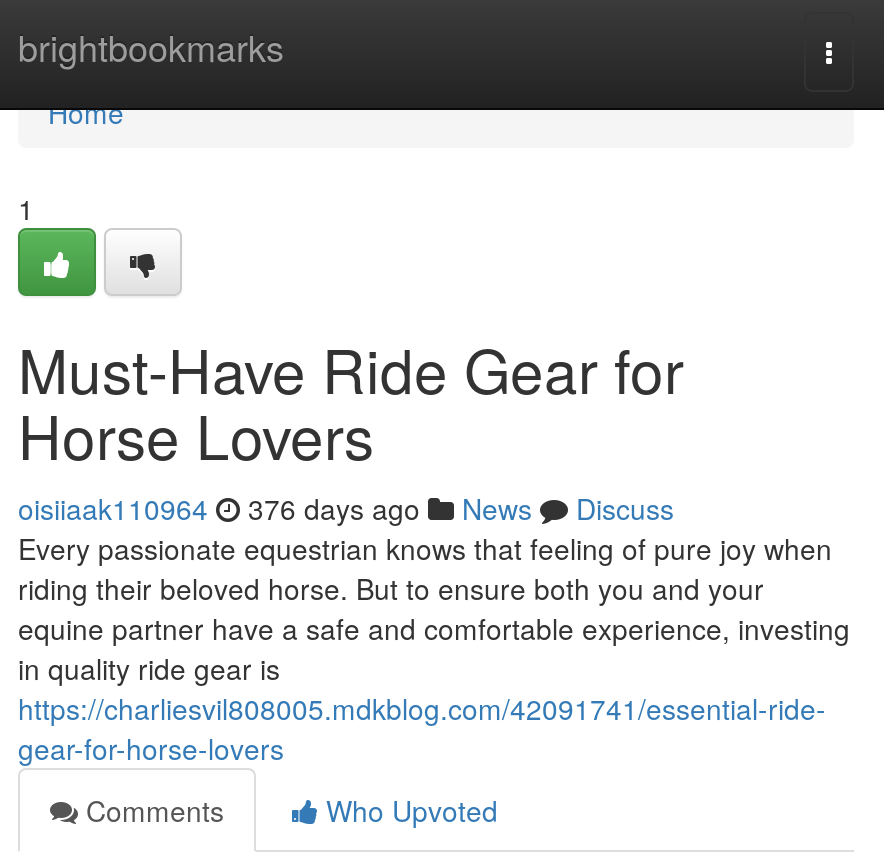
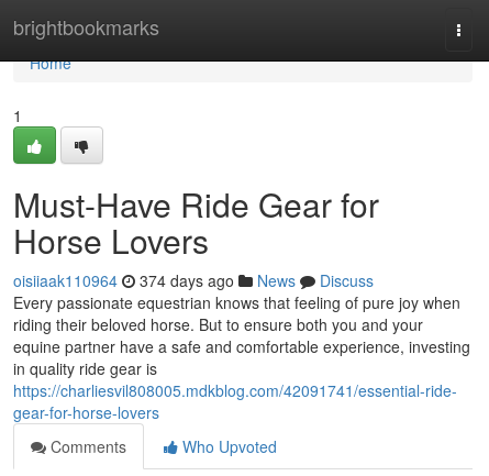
- oisiiaak110964 376 days ago News Discuss
+ oisiiaak110964 374 days ago News Discuss
